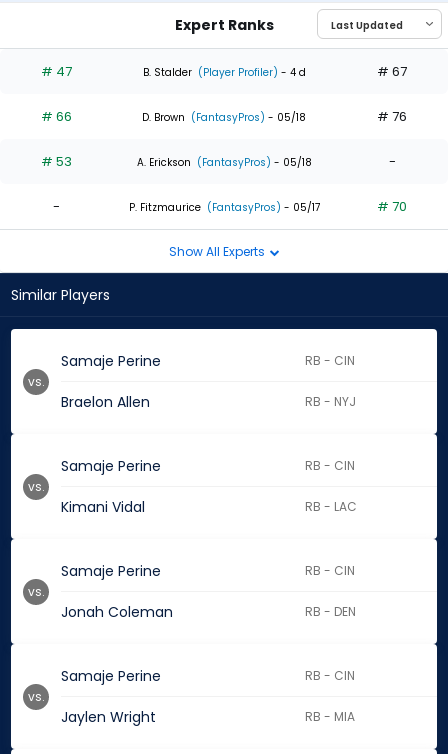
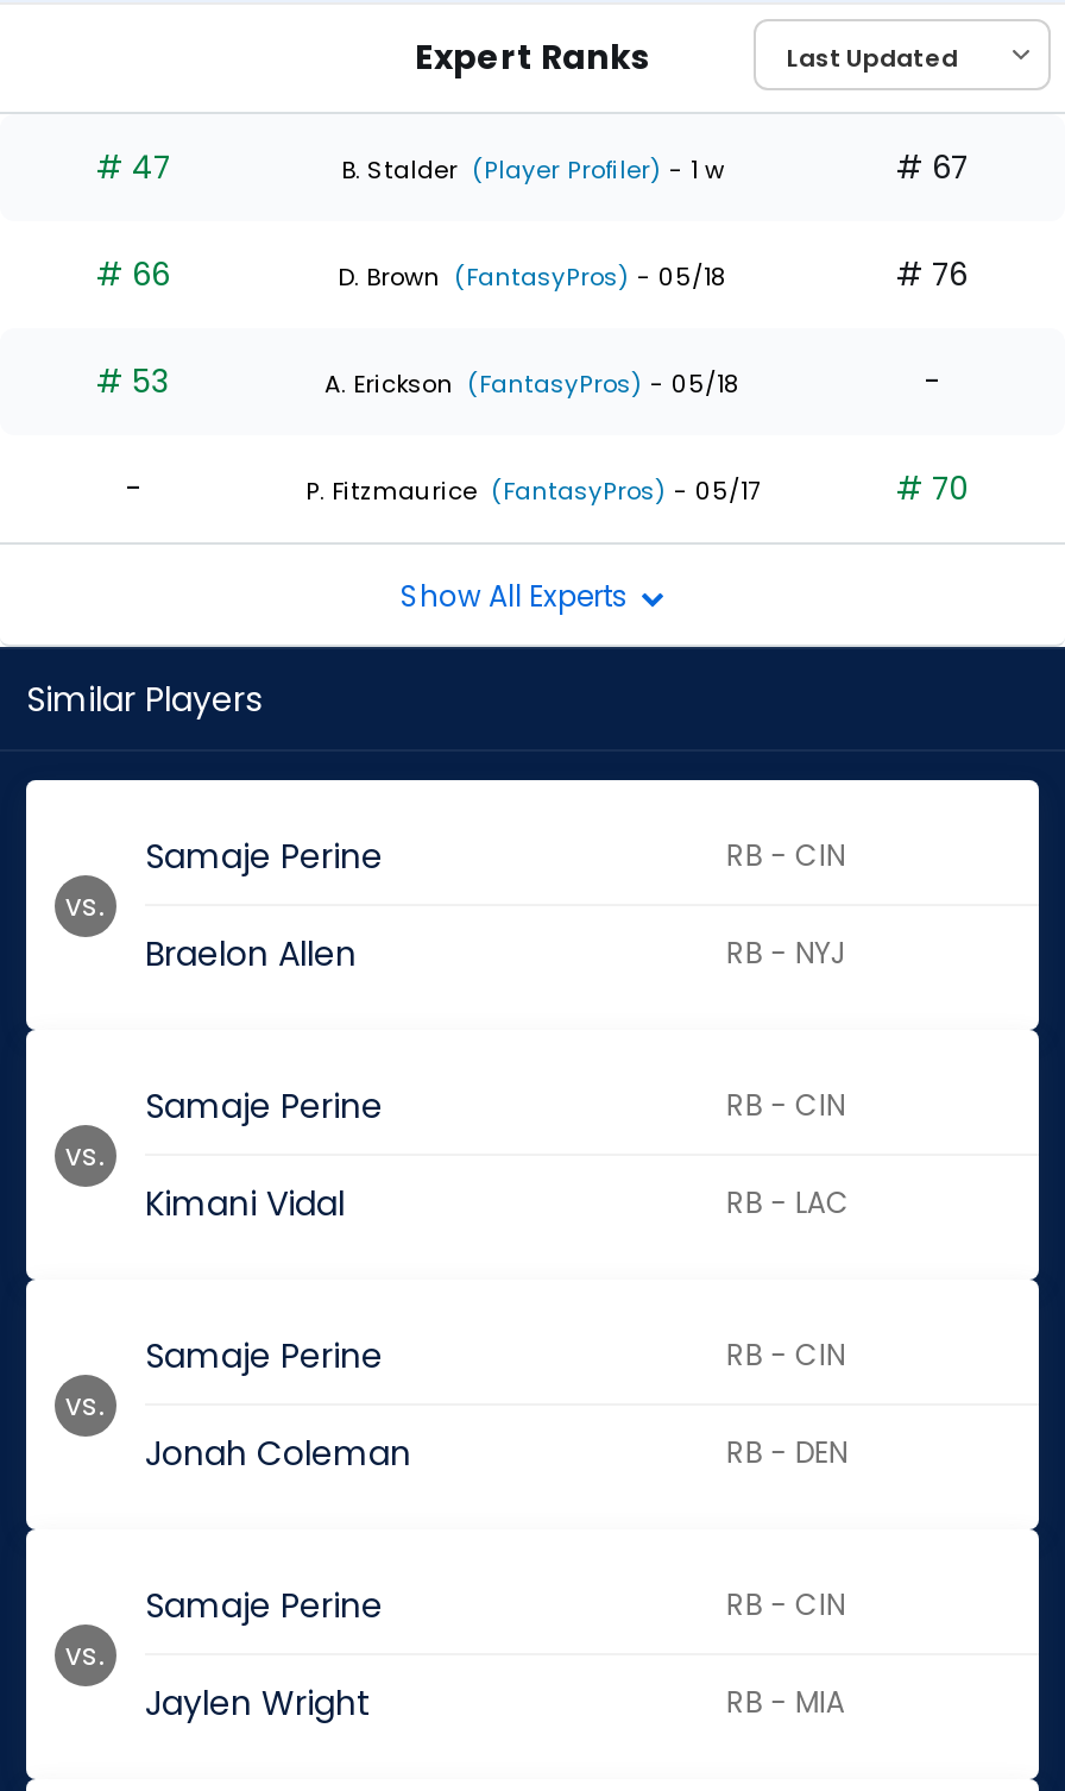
- B. Stalder (Player Profiler) - 4 d
+ B. Stalder (Player Profiler) - 1 w
